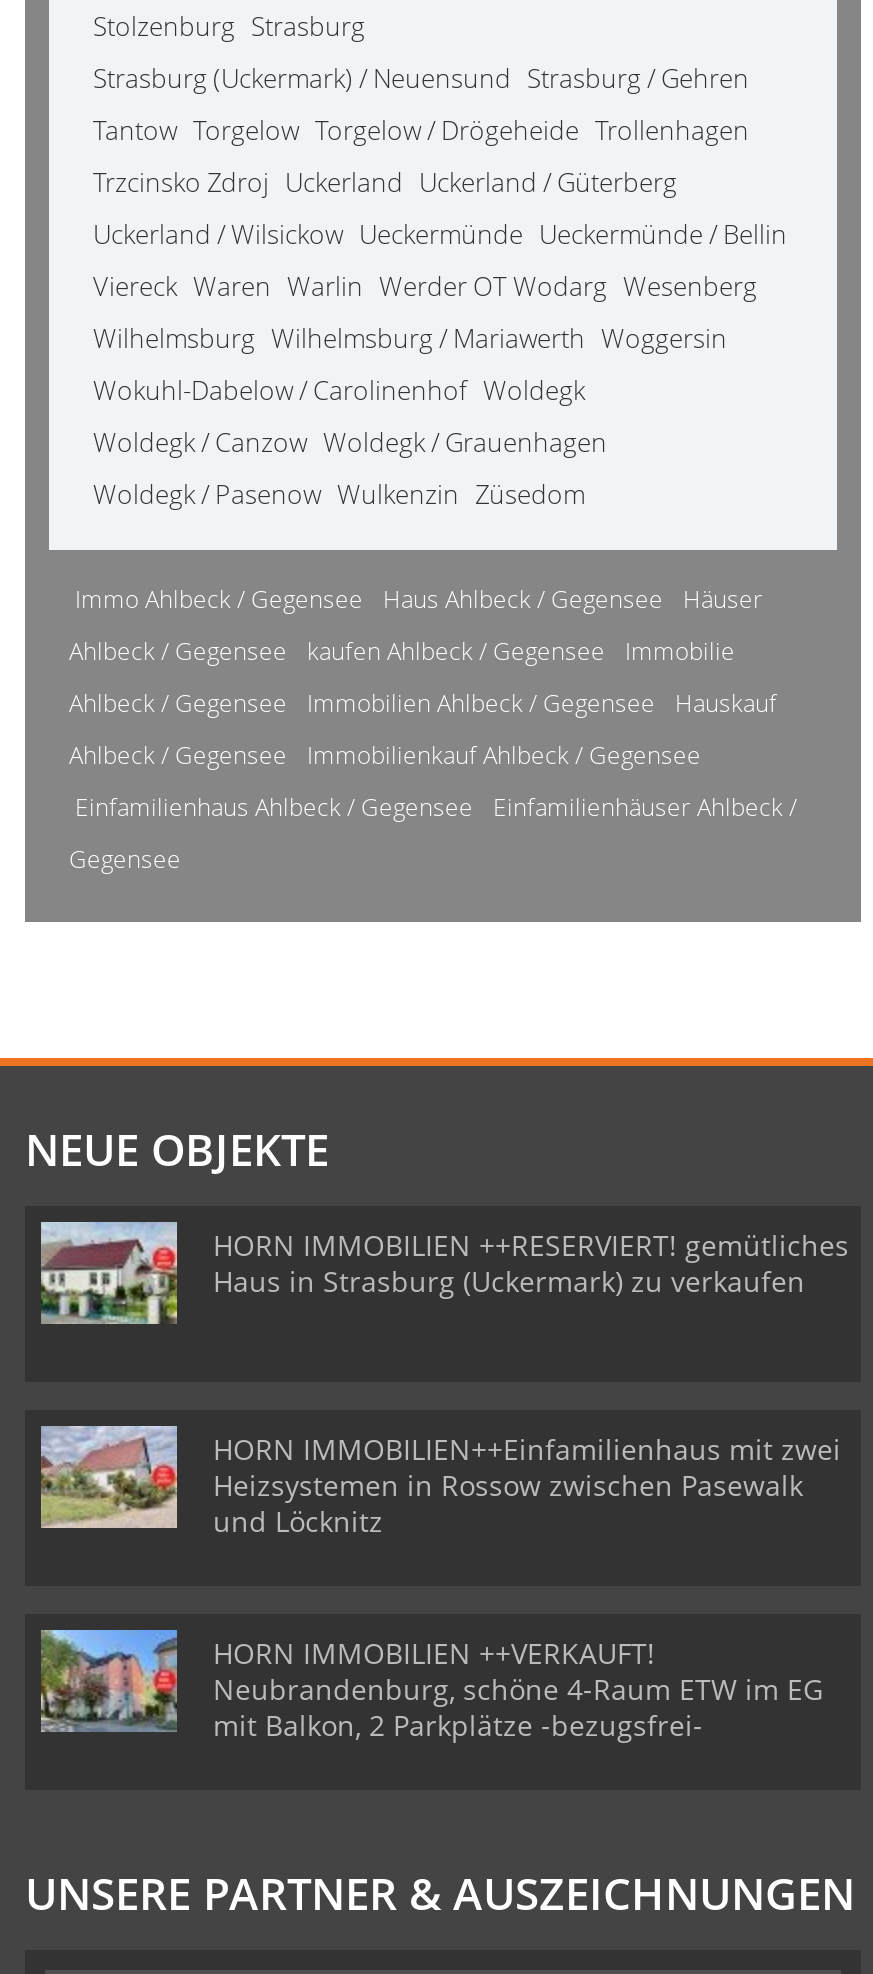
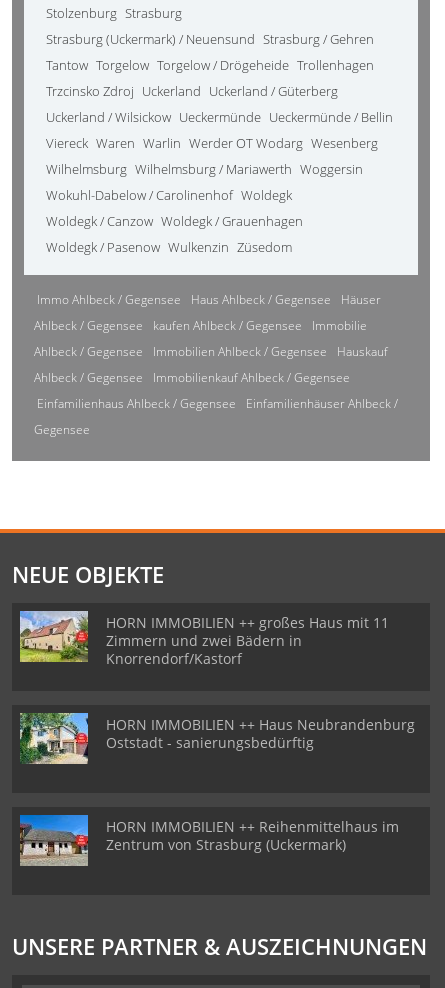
- [image]
- HORN IMMOBILIEN ++RESERVIERT! gemütliches
- Haus in Strasburg (Uckermark) zu verkaufen
+ [image]
+ HORN IMMOBILIEN ++ großes Haus mit 11
+ Zimmern und zwei Bädern in
+ Knorrendorf/Kastorf

- [image]
- HORN IMMOBILIEN++Einfamilienhaus mit zwei
- Heizsystemen in Rossow zwischen Pasewalk
- und Löcknitz
+ [image]
+ HORN IMMOBILIEN ++ Haus Neubrandenburg
+ Oststadt - sanierungsbedürftig

- [image]
- HORN IMMOBILIEN ++VERKAUFT!
- Neubrandenburg, schöne 4-Raum ETW im EG
- mit Balkon, 2 Parkplätze -bezugsfrei-
+ [image]
+ HORN IMMOBILIEN ++ Reihenmittelhaus im
+ Zentrum von Strasburg (Uckermark)
